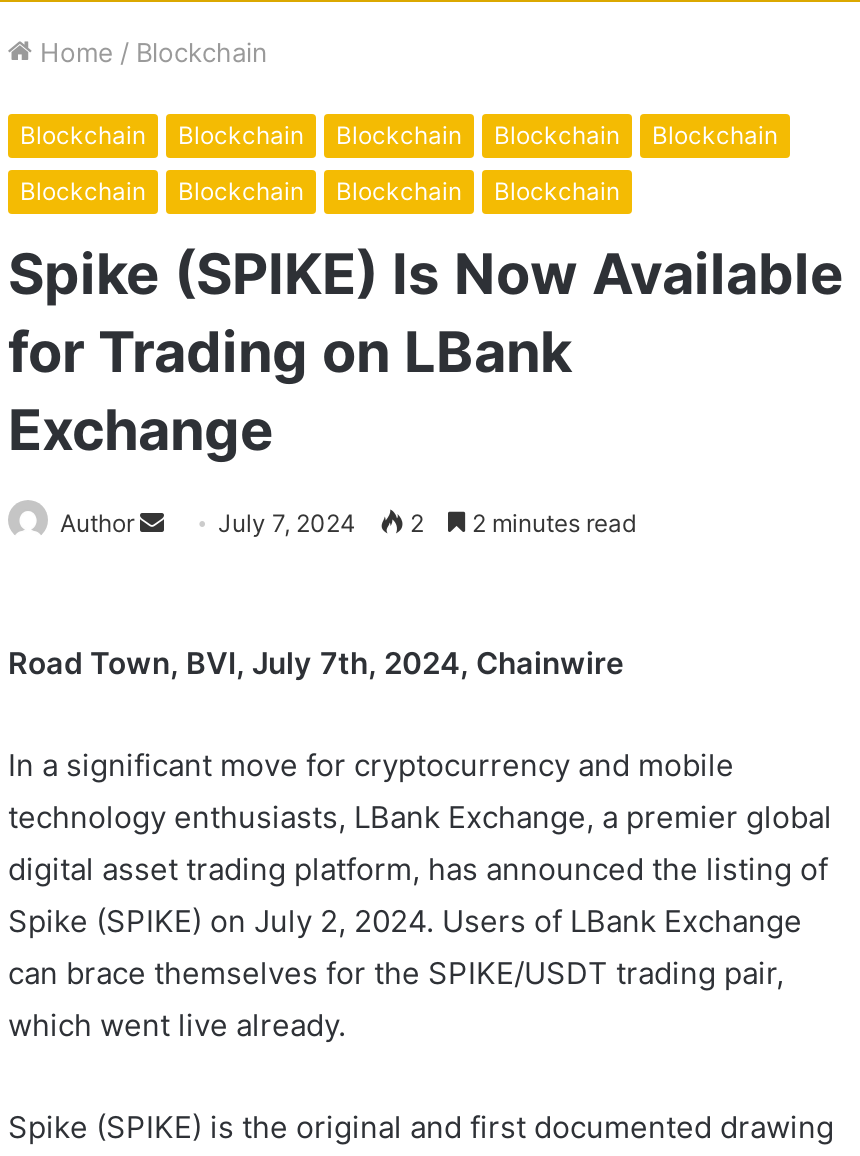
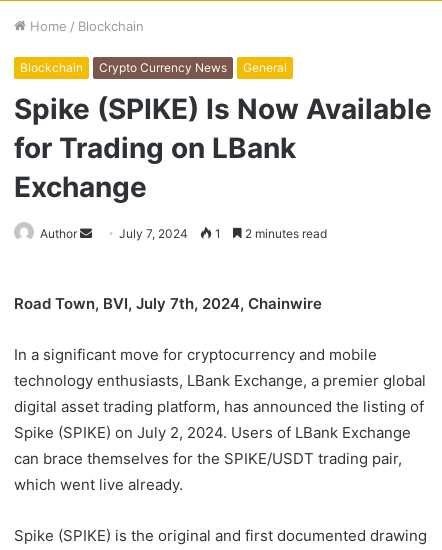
- Blockchain
- Blockchain
- Blockchain
- Blockchain
- Blockchain
- Blockchain
- Blockchain
- Blockchain
+ Crypto Currency News
+ General

- 2
+ 1
